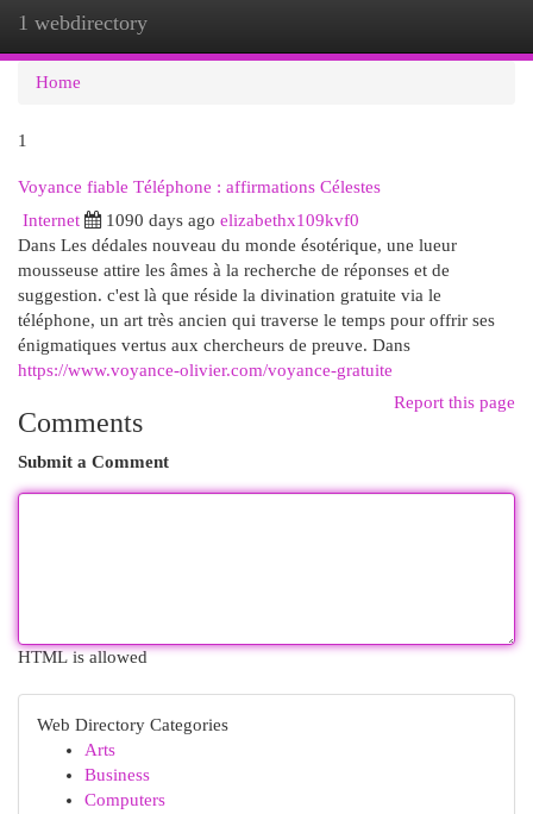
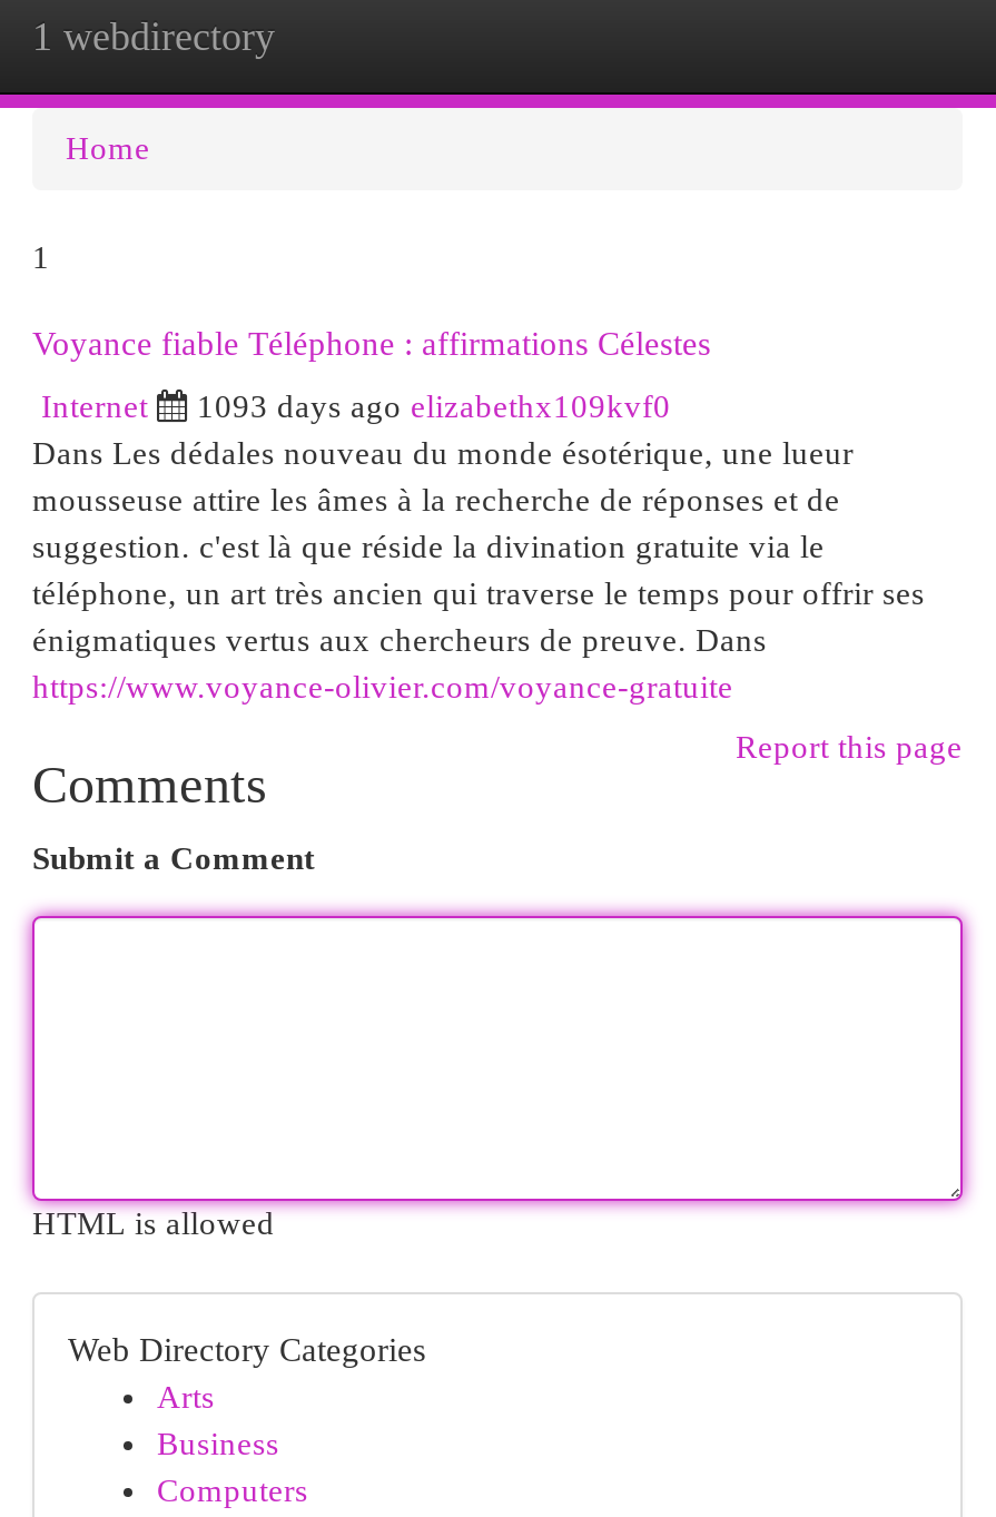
- 1090 days ago elizabethx109kvf0
+ 1093 days ago elizabethx109kvf0
